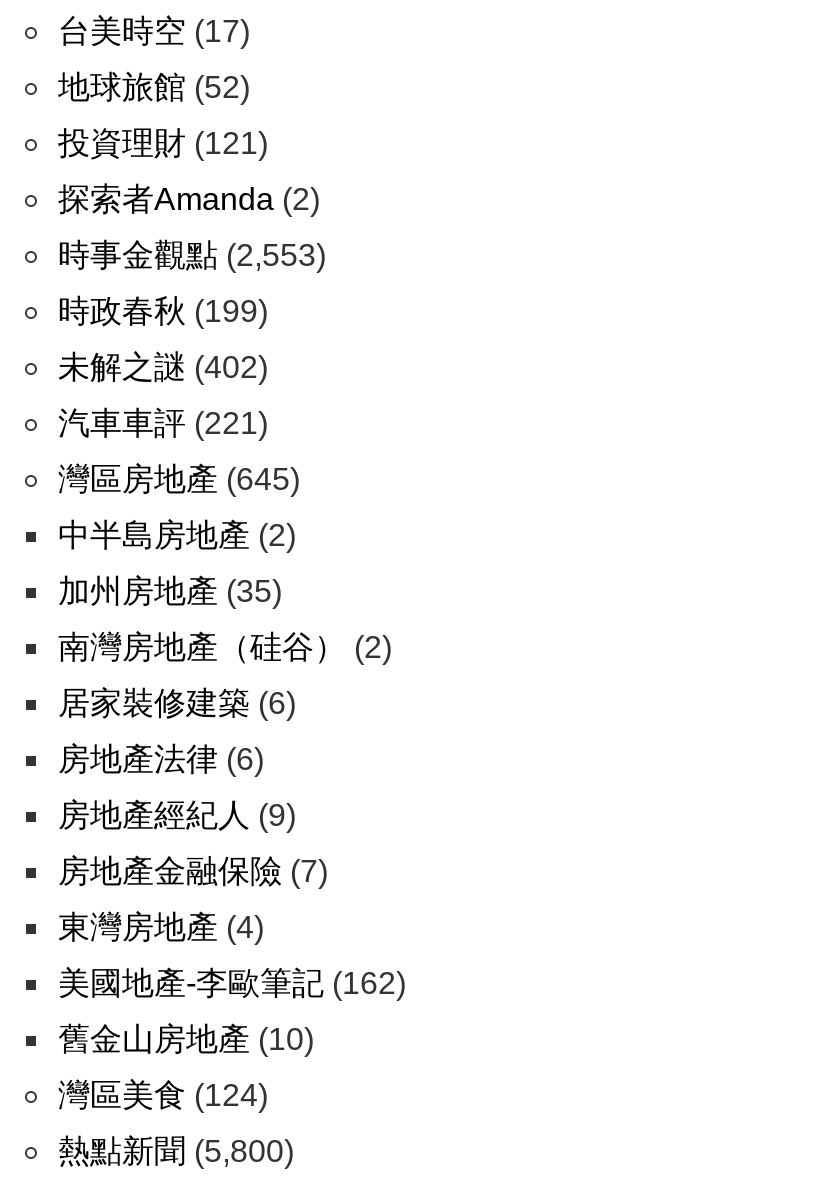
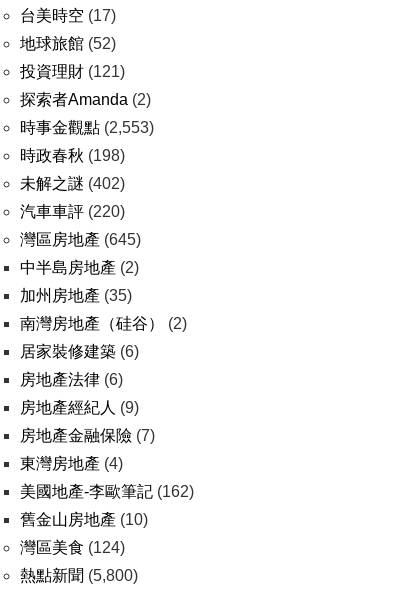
- 時政春秋(199)
+ 時政春秋(198)

- 汽車車評(221)
+ 汽車車評(220)
